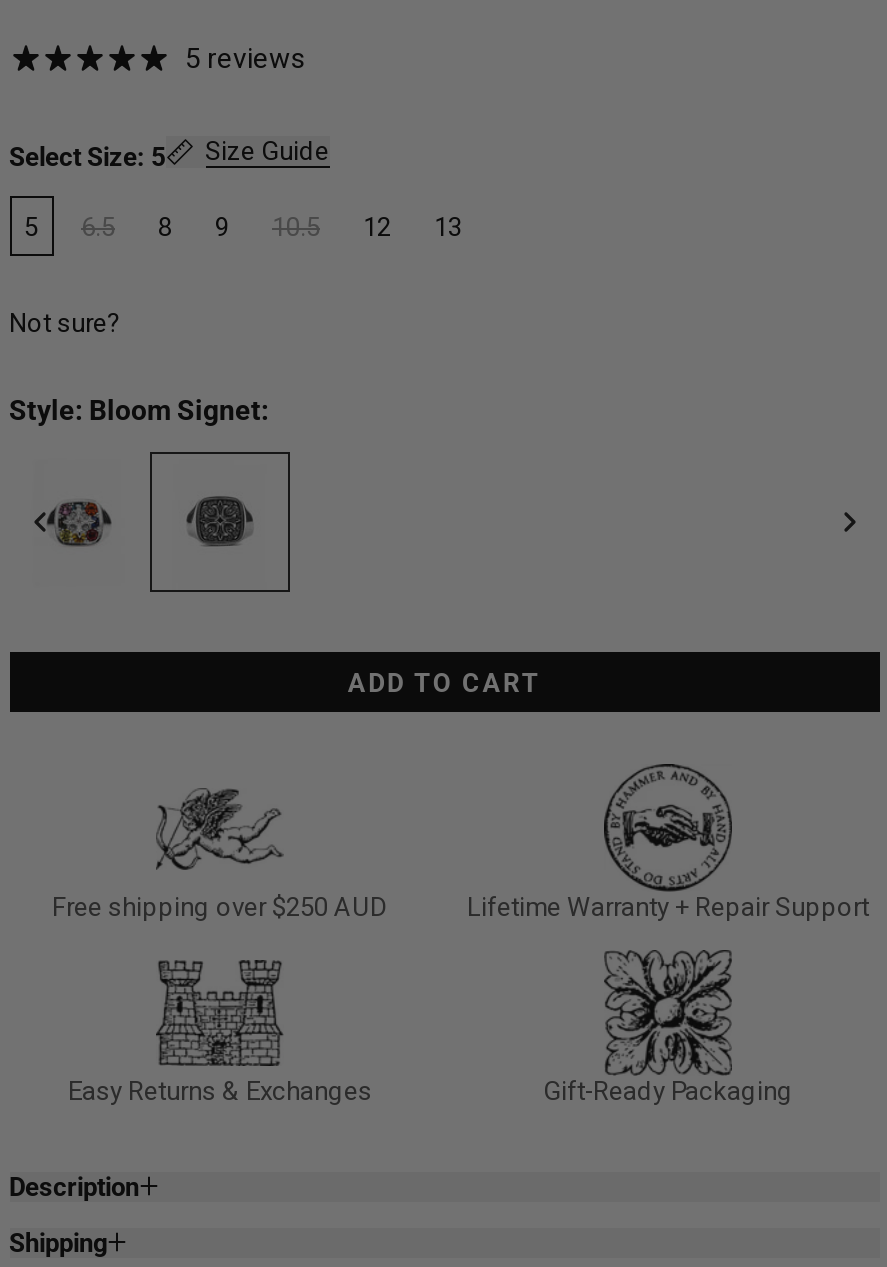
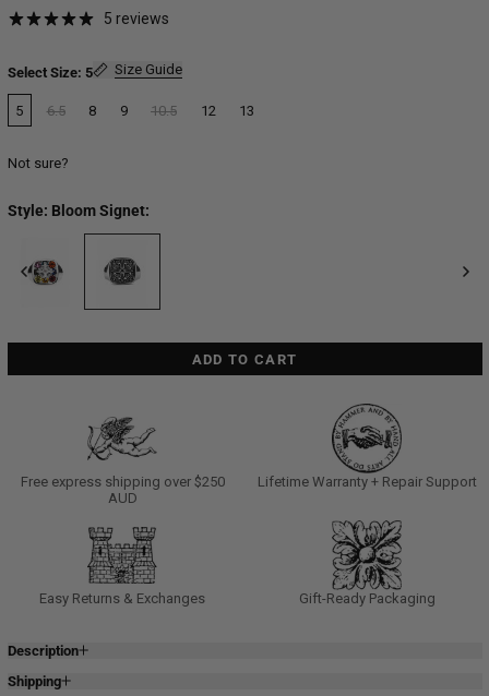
- Free shipping over $250 AUD
+ Free express shipping over $250
+ AUD
